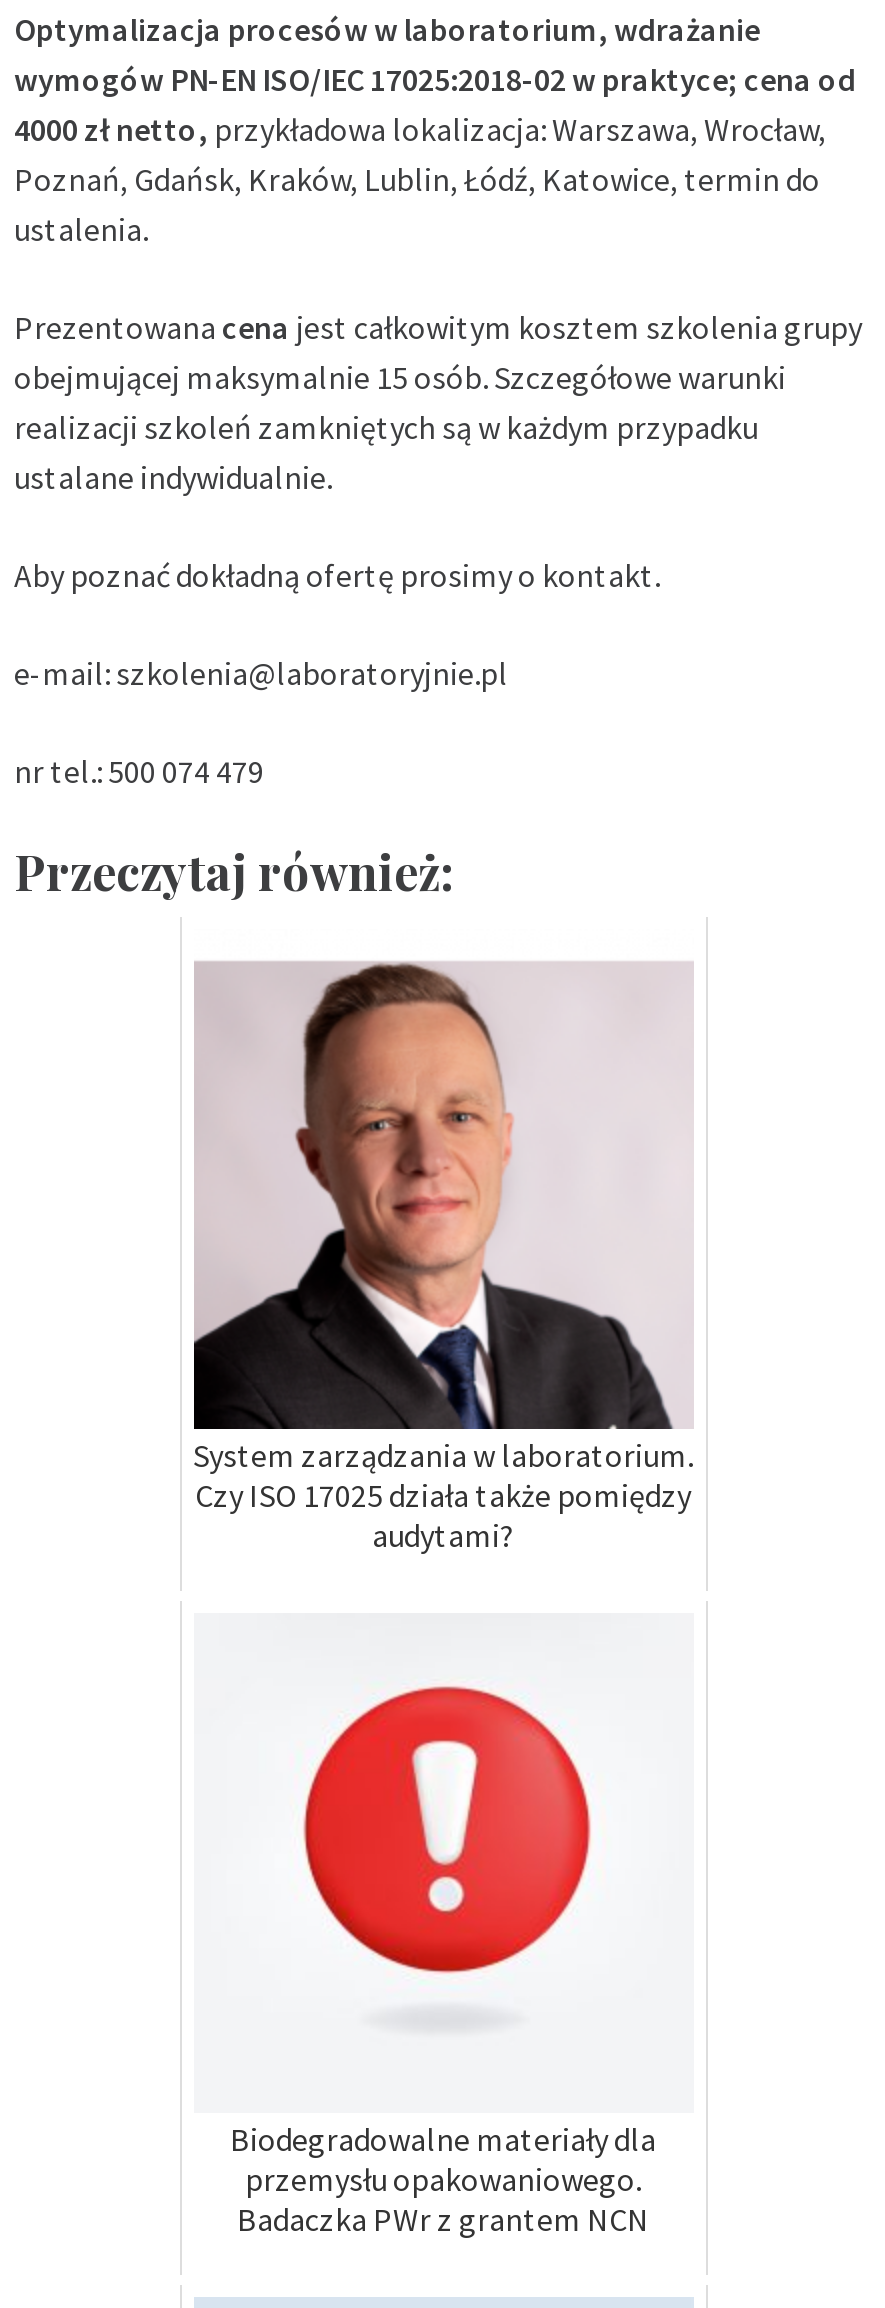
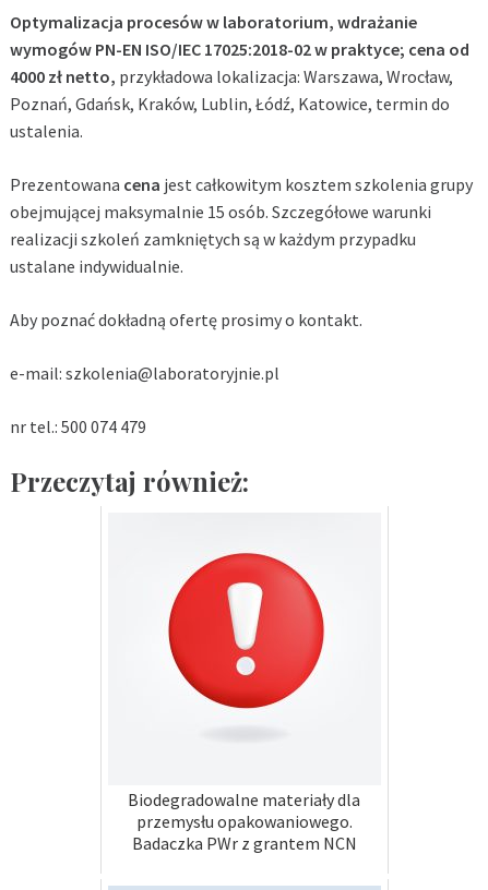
- [image]
- System zarządzania w laboratorium.
- Czy ISO 17025 działa także pomiędzy
- audytami?
